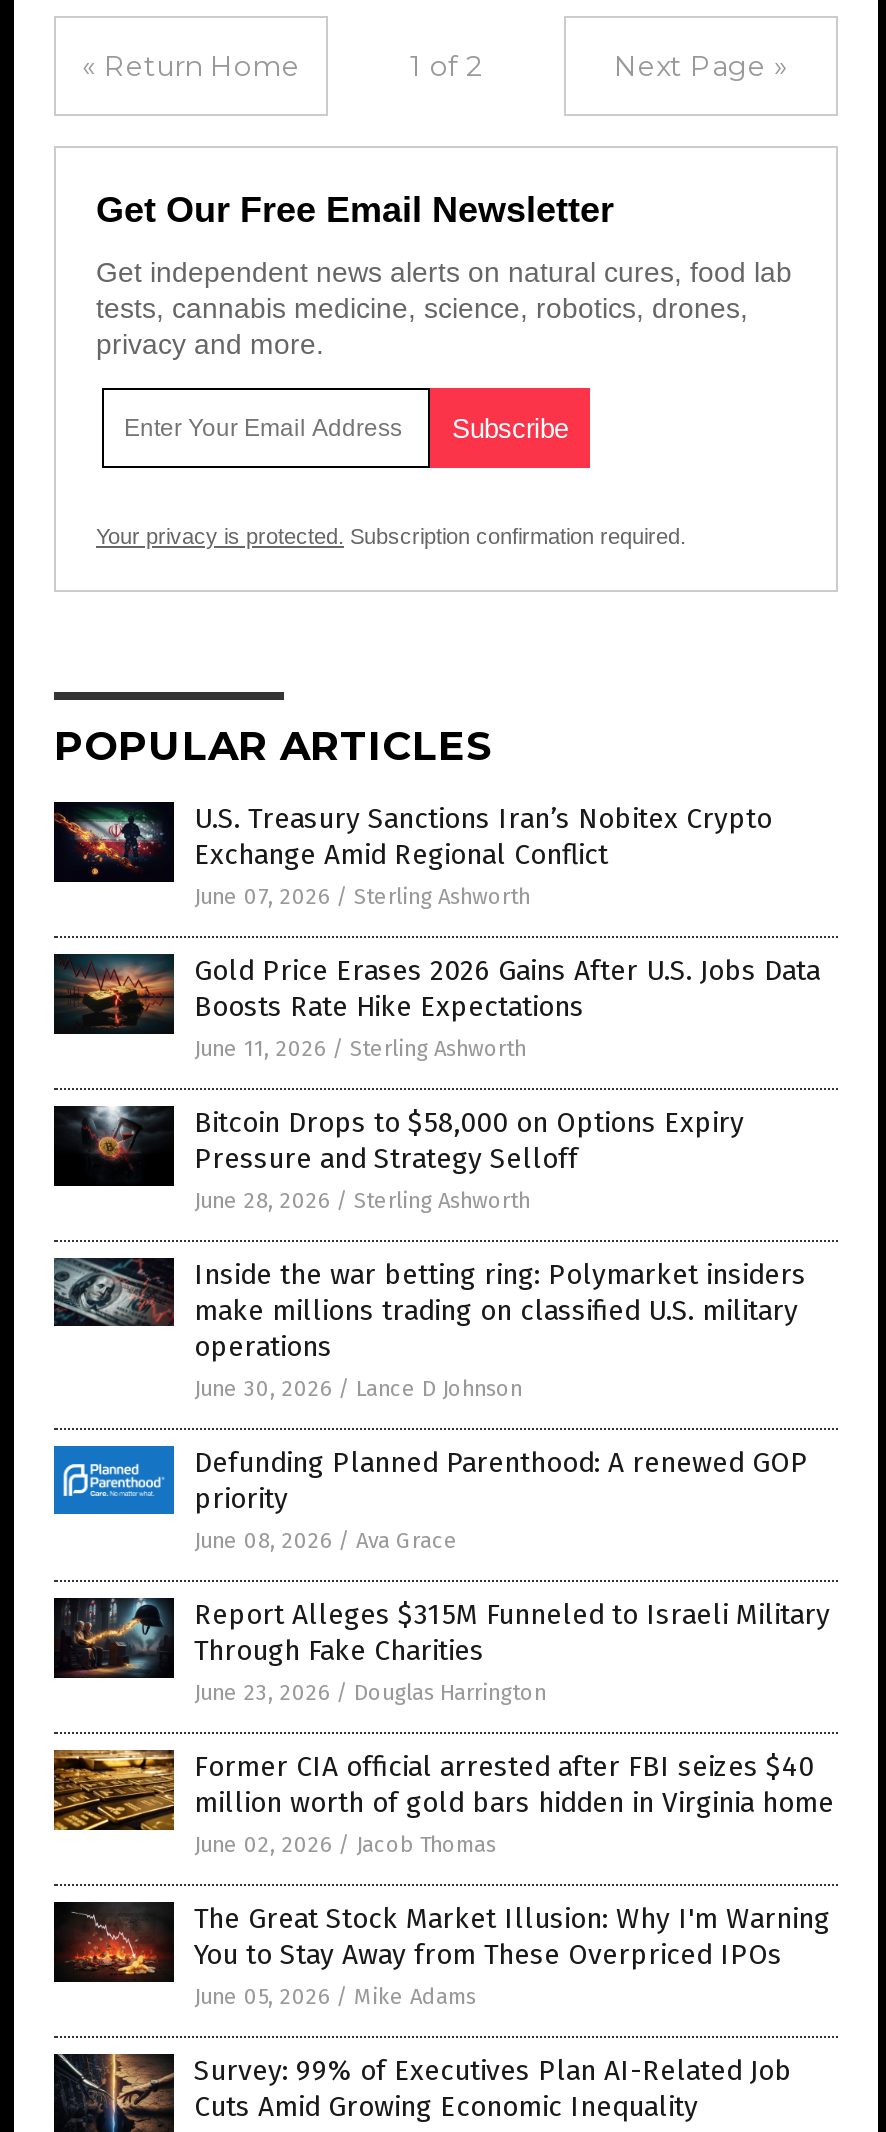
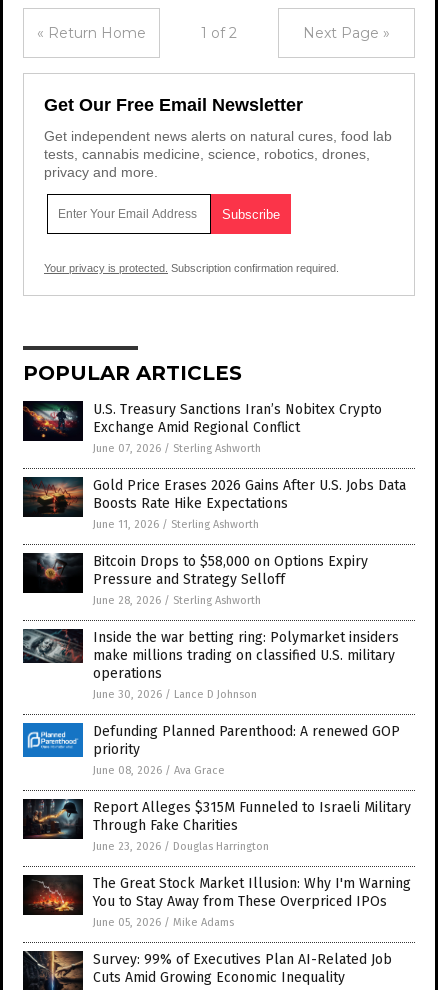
- [image]
- Former CIA official arrested after FBI seizes $40
- million worth of gold bars hidden in Virginia home
- June 02, 2026 / Jacob Thomas
